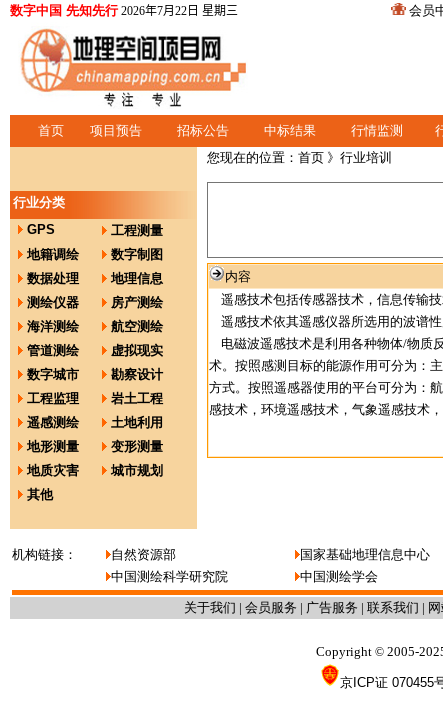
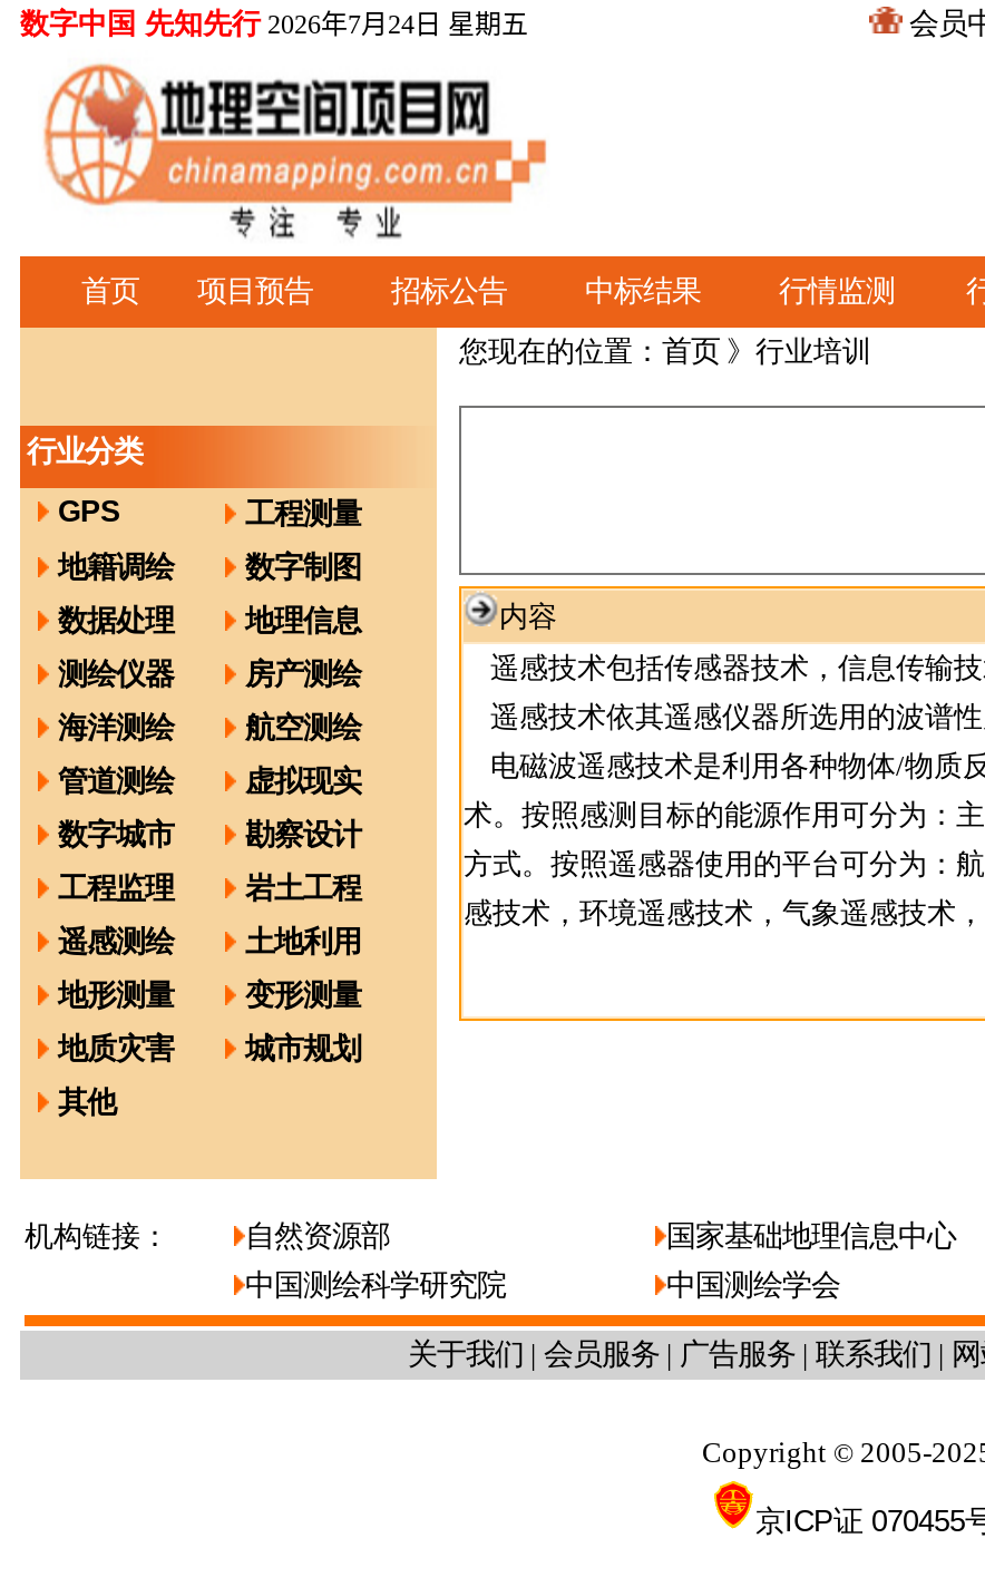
- 数字中国 先知先行 2026年7月22日 星期三
+ 数字中国 先知先行 2026年7月24日 星期五
